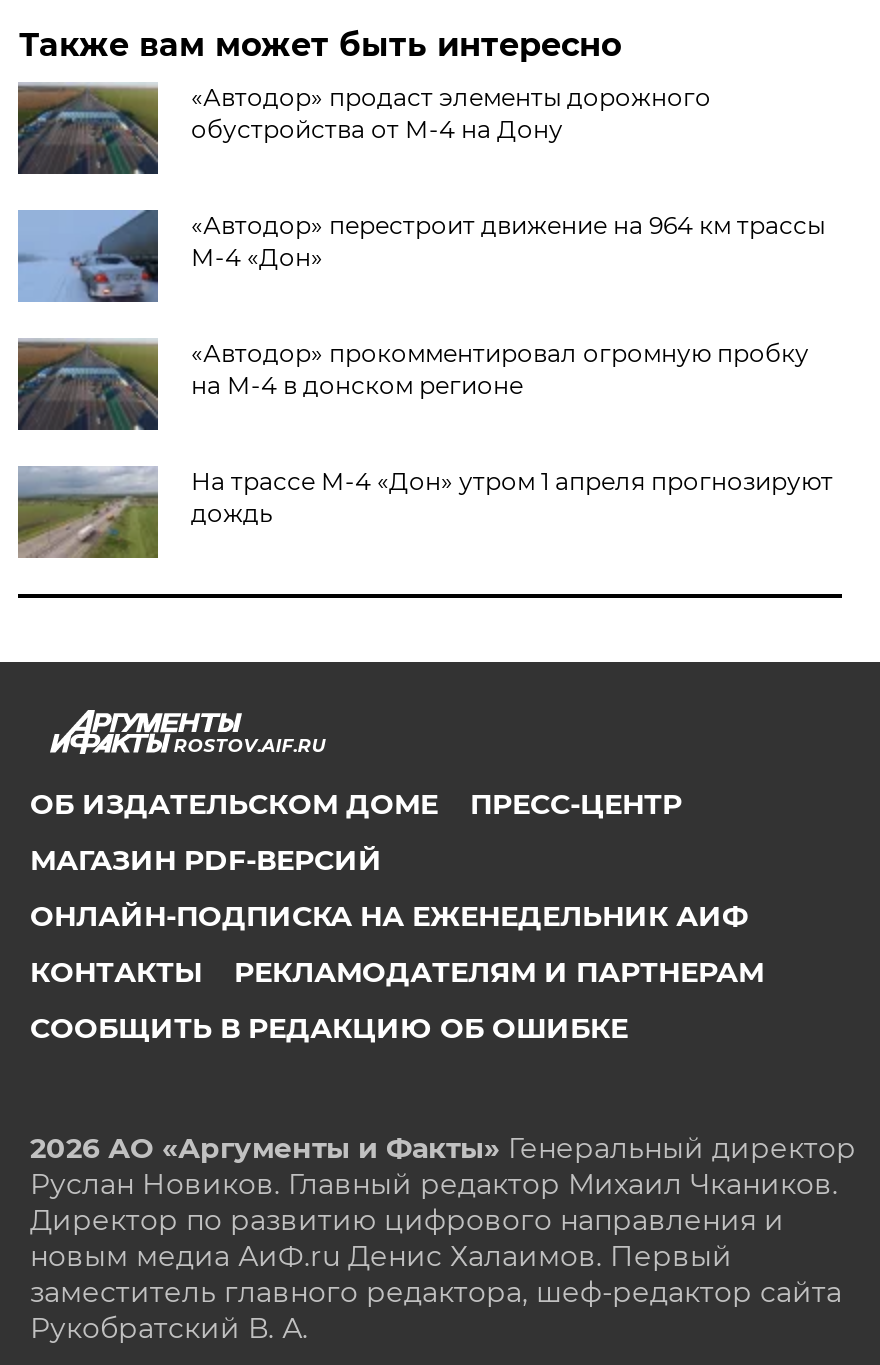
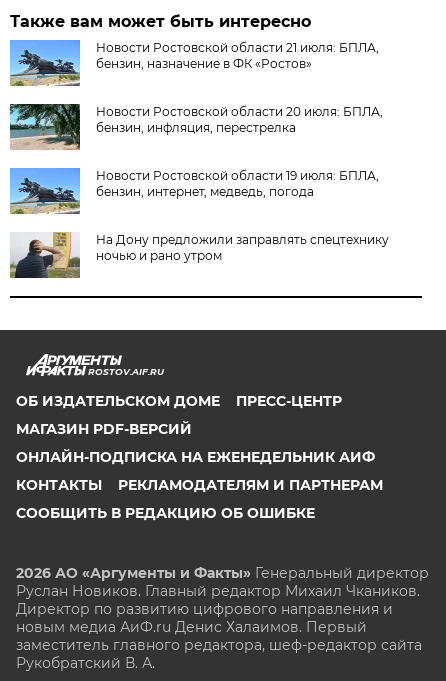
- [image]
- «Автодор» продаст элементы дорожного
- обустройства от М-4 на Дону
+ [image]
+ Новости Ростовской области 21 июля: БПЛА,
+ бензин, назначение в ФК «Ростов»

- [image]
- «Автодор» перестроит движение на 964 км трассы
- М-4 «Дон»
+ [image]
+ Новости Ростовской области 20 июля: БПЛА,
+ бензин, инфляция, перестрелка

- [image]
- «Автодор» прокомментировал огромную пробку
- на М-4 в донском регионе
+ [image]
+ Новости Ростовской области 19 июля: БПЛА,
+ бензин, интернет, медведь, погода

- [image]
- На трассе М-4 «Дон» утром 1 апреля прогнозируют
- дождь
+ [image]
+ На Дону предложили заправлять спецтехнику
+ ночью и рано утром
